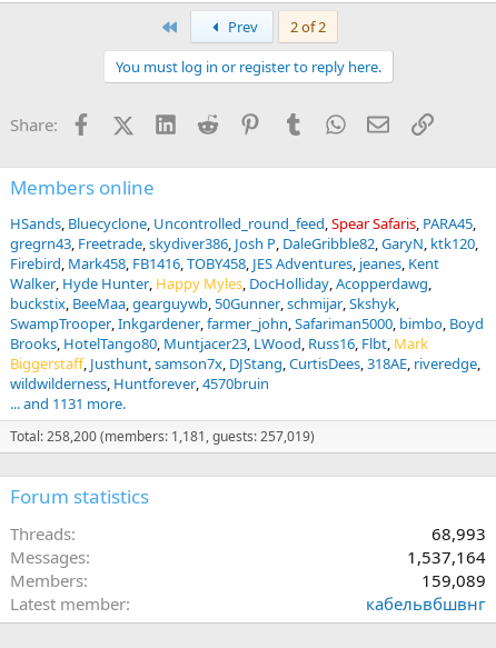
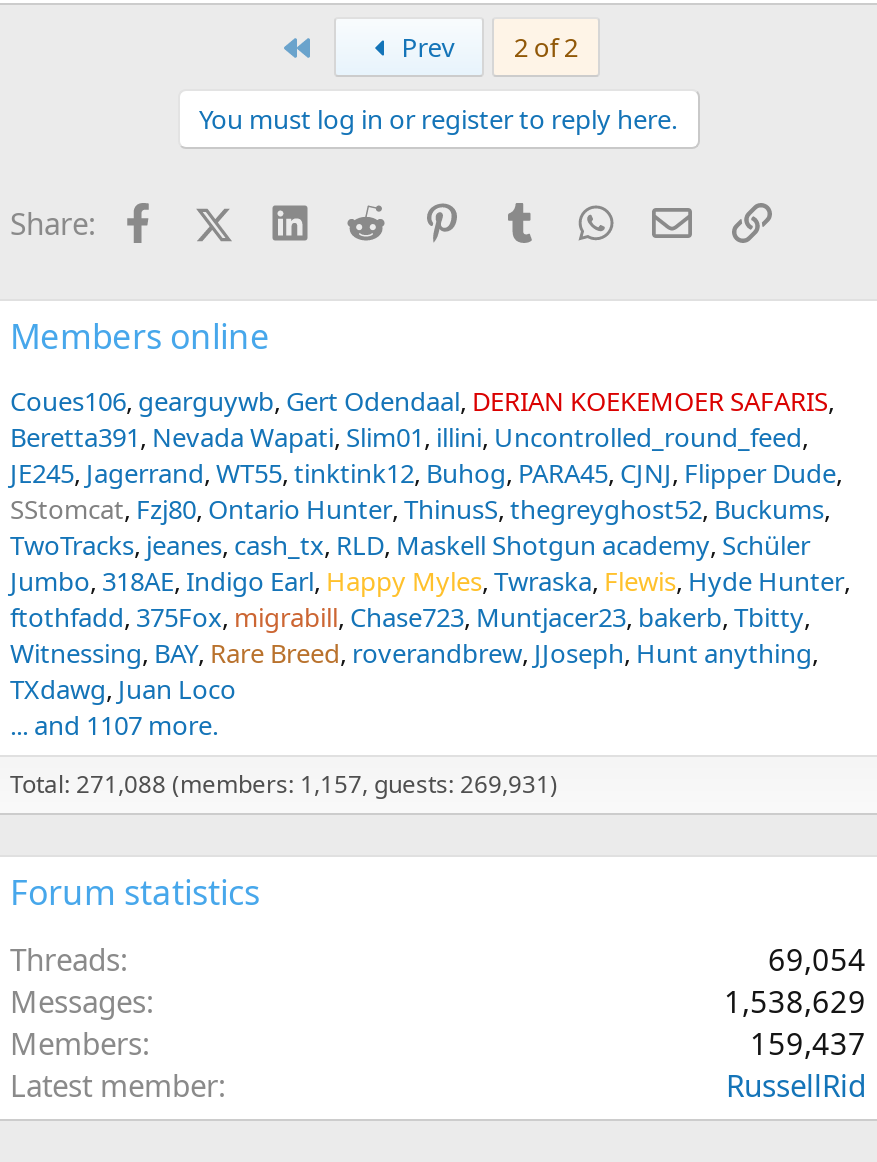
- HSands Bluecyclone Uncontrolled_round_feed Spear Safaris PARA45
- gregrn43 Freetrade skydiver386 Josh P DaleGribble82 GaryN ktk120
- Firebird Mark458 FB1416 TOBY458 JES Adventures jeanes Kent
- Walker Hyde Hunter Happy Myles DocHolliday Acopperdawg
- buckstix BeeMaa gearguywb 50Gunner schmijar Skshyk
- SwampTrooper Inkgardener farmer_john Safariman5000 bimbo Boyd
- Brooks HotelTango80 Muntjacer23 LWood Russ16 Flbt Mark
- Biggerstaff Justhunt samson7x DJStang CurtisDees 318AE riveredge
- wildwilderness Huntforever 4570bruin
- ... and 1131 more.
+ Coues106 gearguywb Gert Odendaal DERIAN KOEKEMOER SAFARIS
+ Beretta391 Nevada Wapati Slim01 illini Uncontrolled_round_feed
+ JE245 Jagerrand WT55 tinktink12 Buhog PARA45 CJNJ Flipper Dude
+ SStomcat Fzj80 Ontario Hunter ThinusS thegreyghost52 Buckums
+ TwoTracks jeanes cash_tx RLD Maskell Shotgun academy Schüler
+ Jumbo 318AE Indigo Earl Happy Myles Twraska Flewis Hyde Hunter
+ ftothfadd 375Fox migrabill Chase723 Muntjacer23 bakerb Tbitty
+ Witnessing BAY Rare Breed roverandbrew JJoseph Hunt anything
+ TXdawg Juan Loco
+ ... and 1107 more.

- Total: 258,200 (members: 1,181, guests: 257,019)
+ Total: 271,088 (members: 1,157, guests: 269,931)

- 68,993
+ 69,054

- 1,537,164
+ 1,538,629

- 159,089
+ 159,437

- кабельвбшвнг
+ RussellRid
